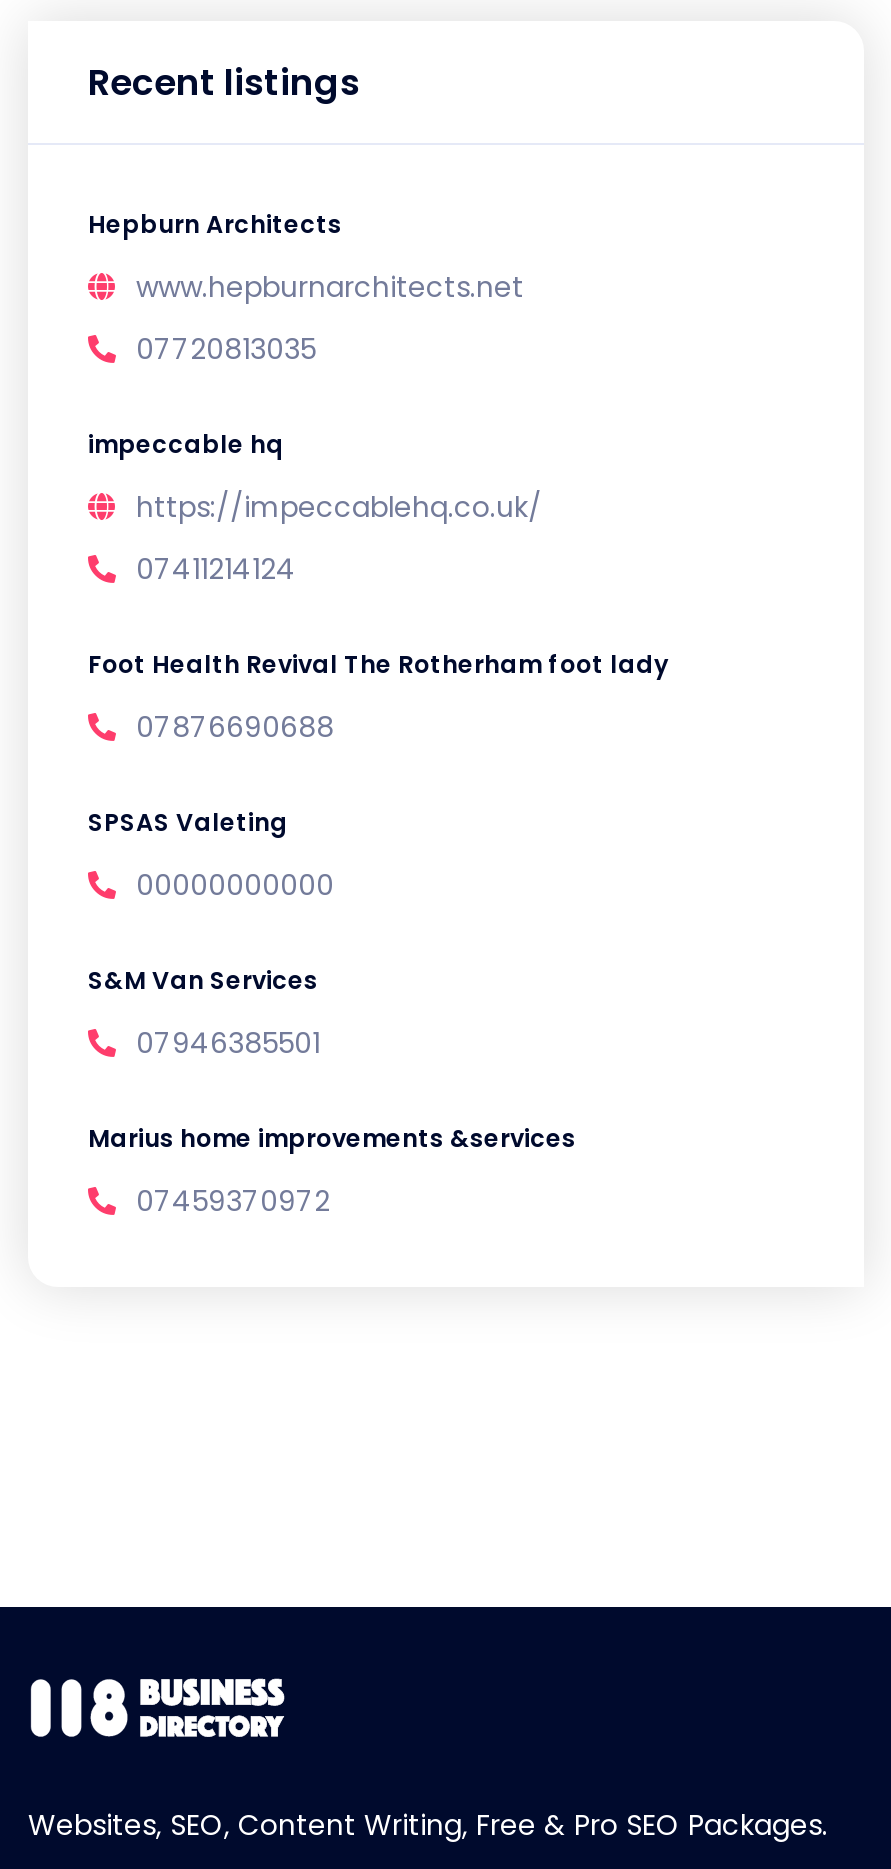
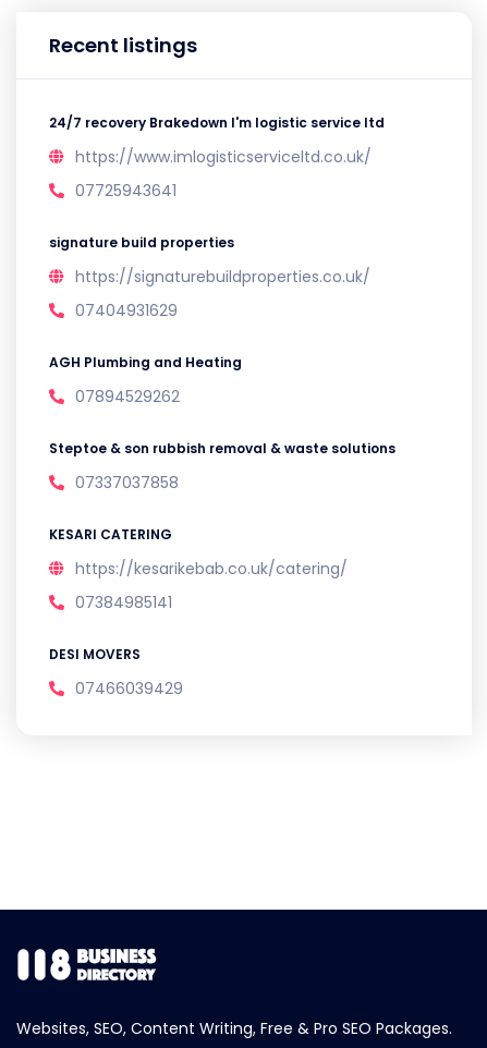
- Hepburn Architects
- www.hepburnarchitects.net
- 07720813035
- impeccable hq
- https://impeccablehq.co.uk/
- 07411214124
- Foot Health Revival The Rotherham foot lady
- 07876690688
- SPSAS Valeting
- 00000000000
- S&M Van Services
- 07946385501
- Marius home improvements &services
- 07459370972
+ 24/7 recovery Brakedown I'm logistic service ltd
+ https://www.imlogisticserviceltd.co.uk/
+ 07725943641
+ signature build properties
+ https://signaturebuildproperties.co.uk/
+ 07404931629
+ AGH Plumbing and Heating
+ 07894529262
+ Steptoe & son rubbish removal & waste solutions
+ 07337037858
+ KESARI CATERING
+ https://kesarikebab.co.uk/catering/
+ 07384985141
+ DESI MOVERS
+ 07466039429
